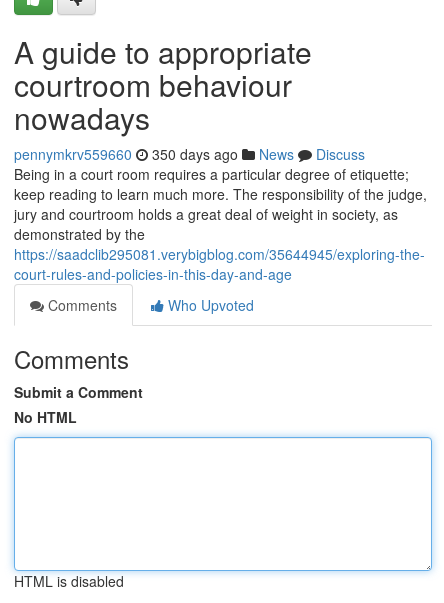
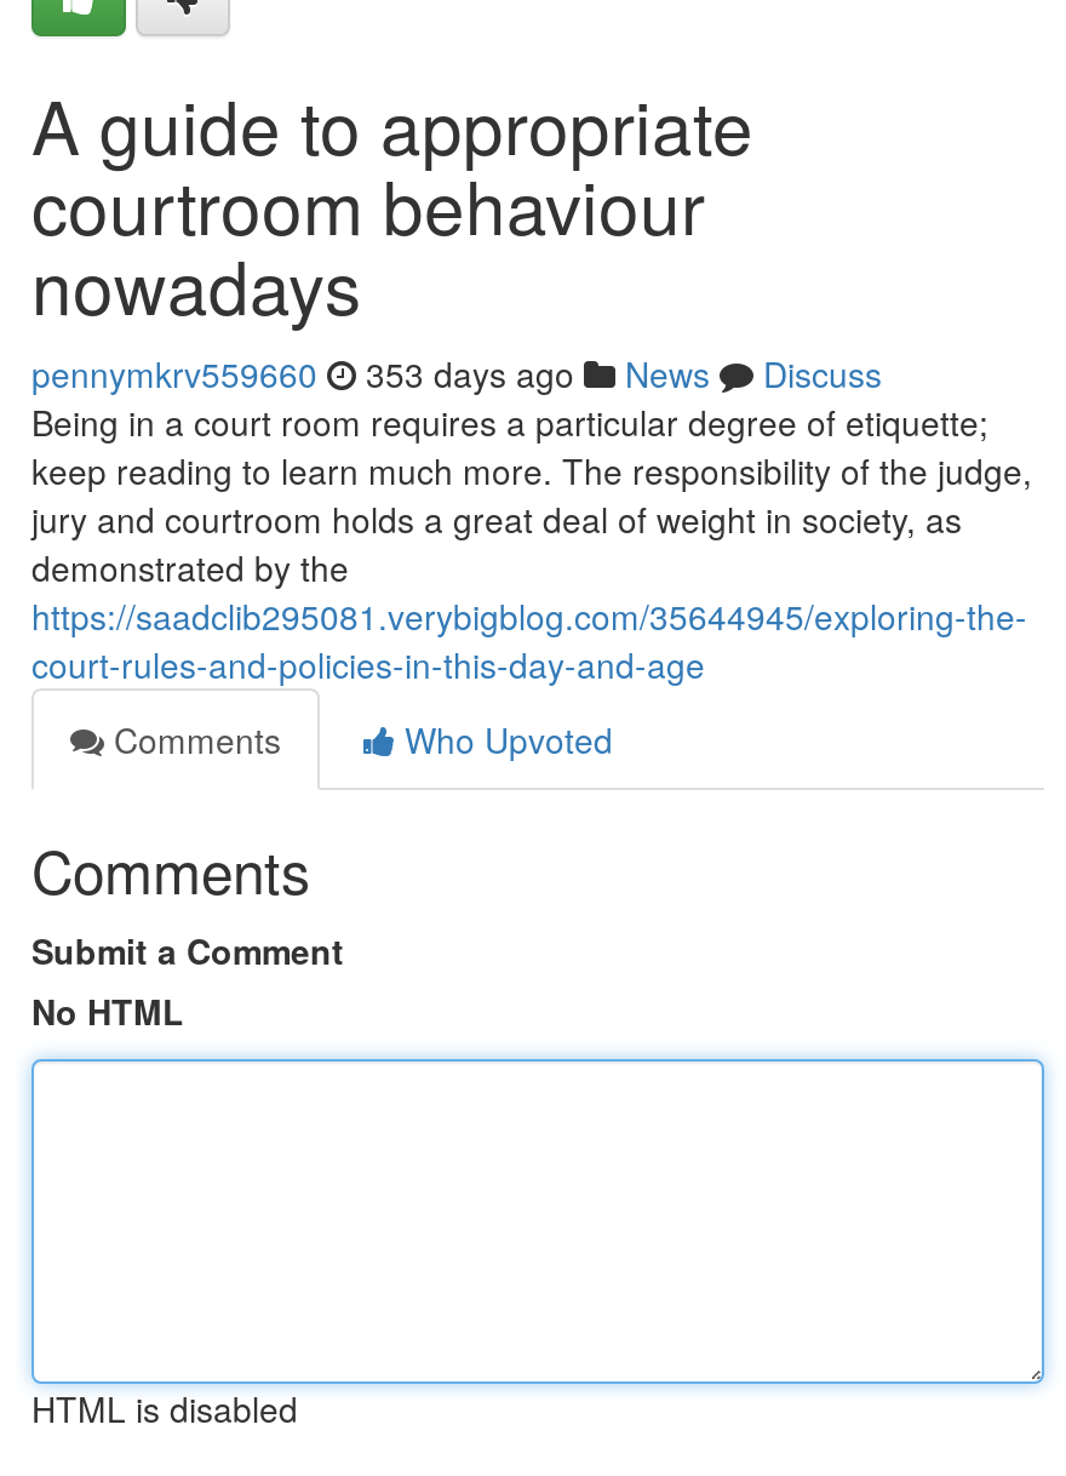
- pennymkrv559660 350 days ago News Discuss
+ pennymkrv559660 353 days ago News Discuss
